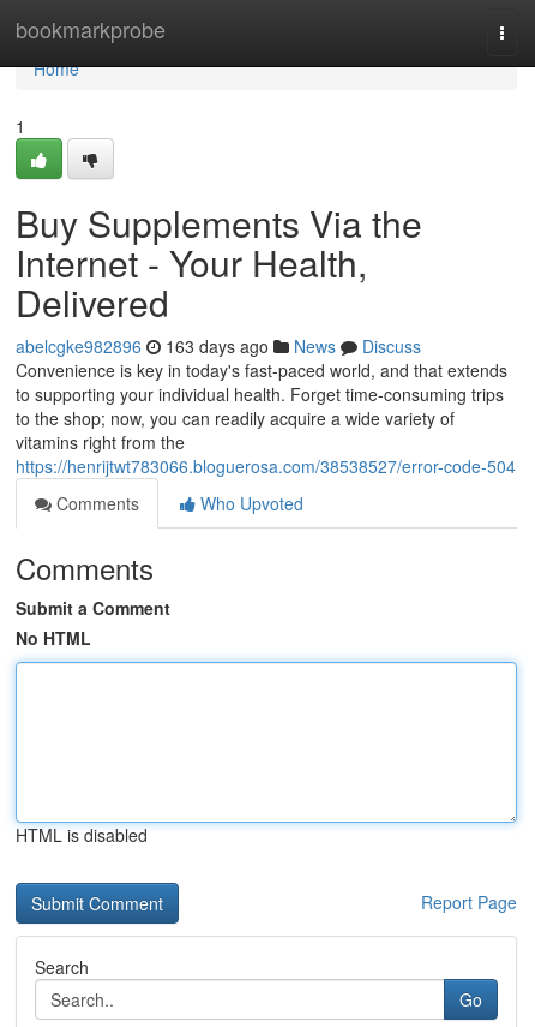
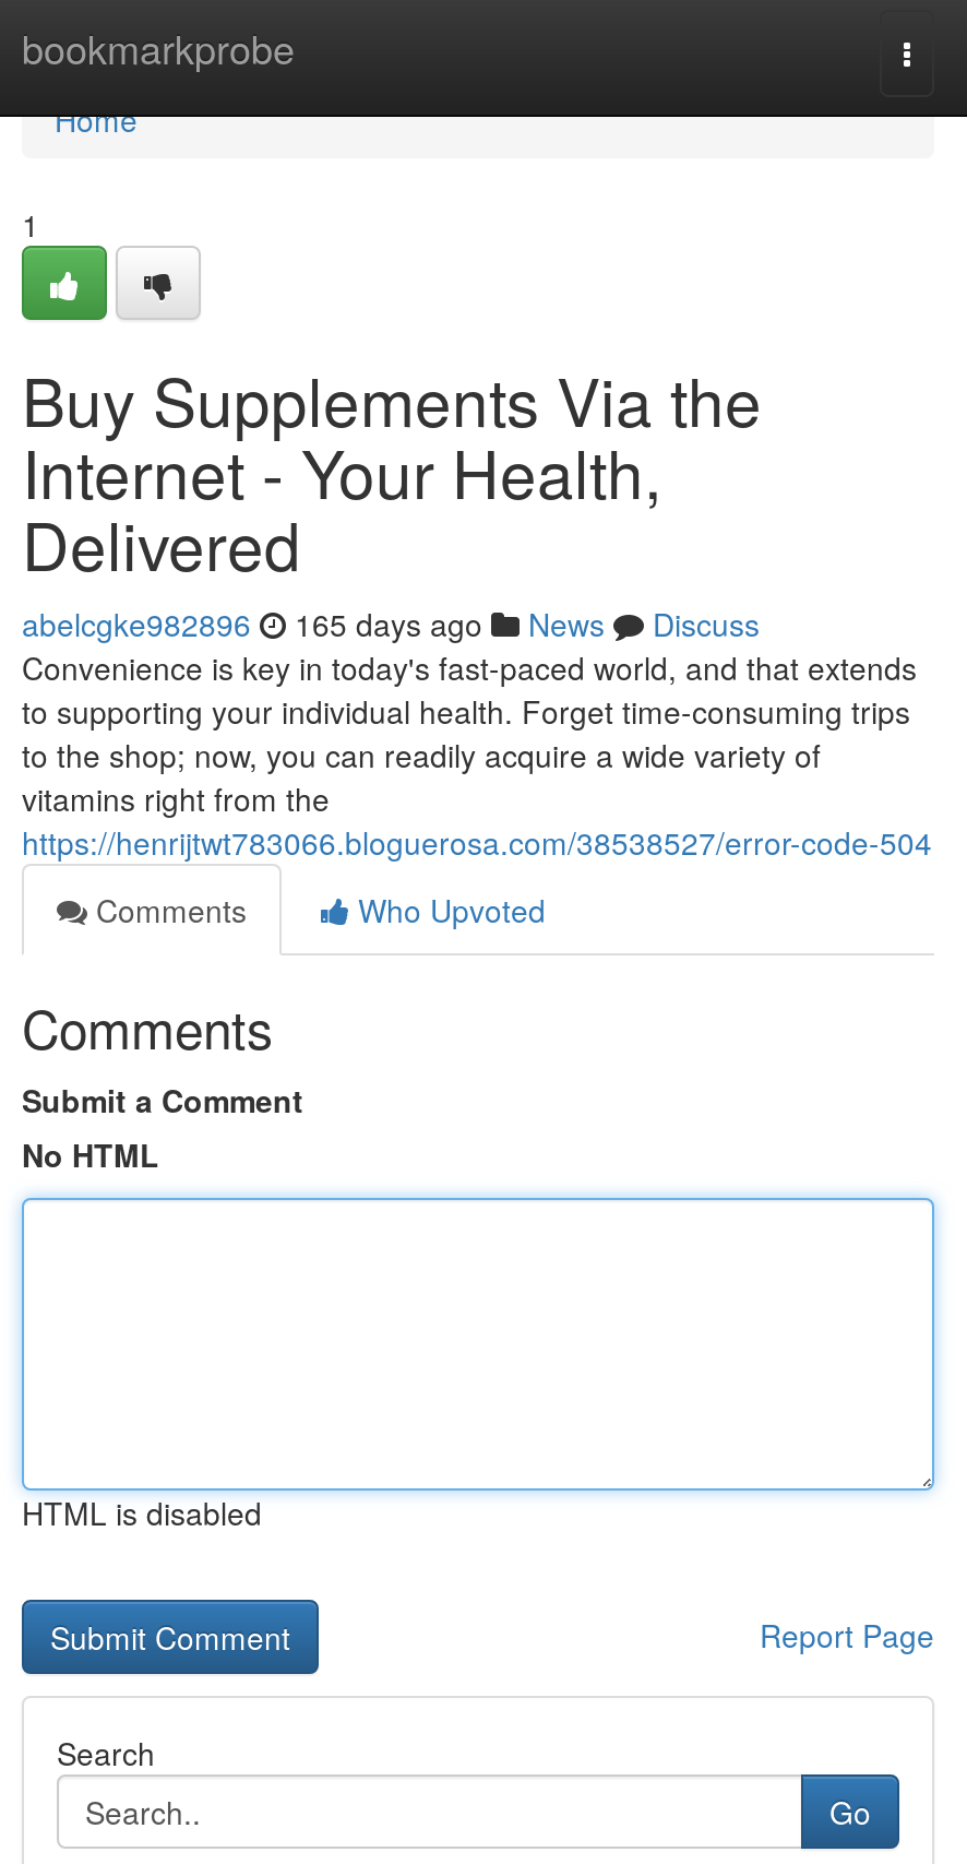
- abelcgke982896 163 days ago News Discuss
+ abelcgke982896 165 days ago News Discuss
